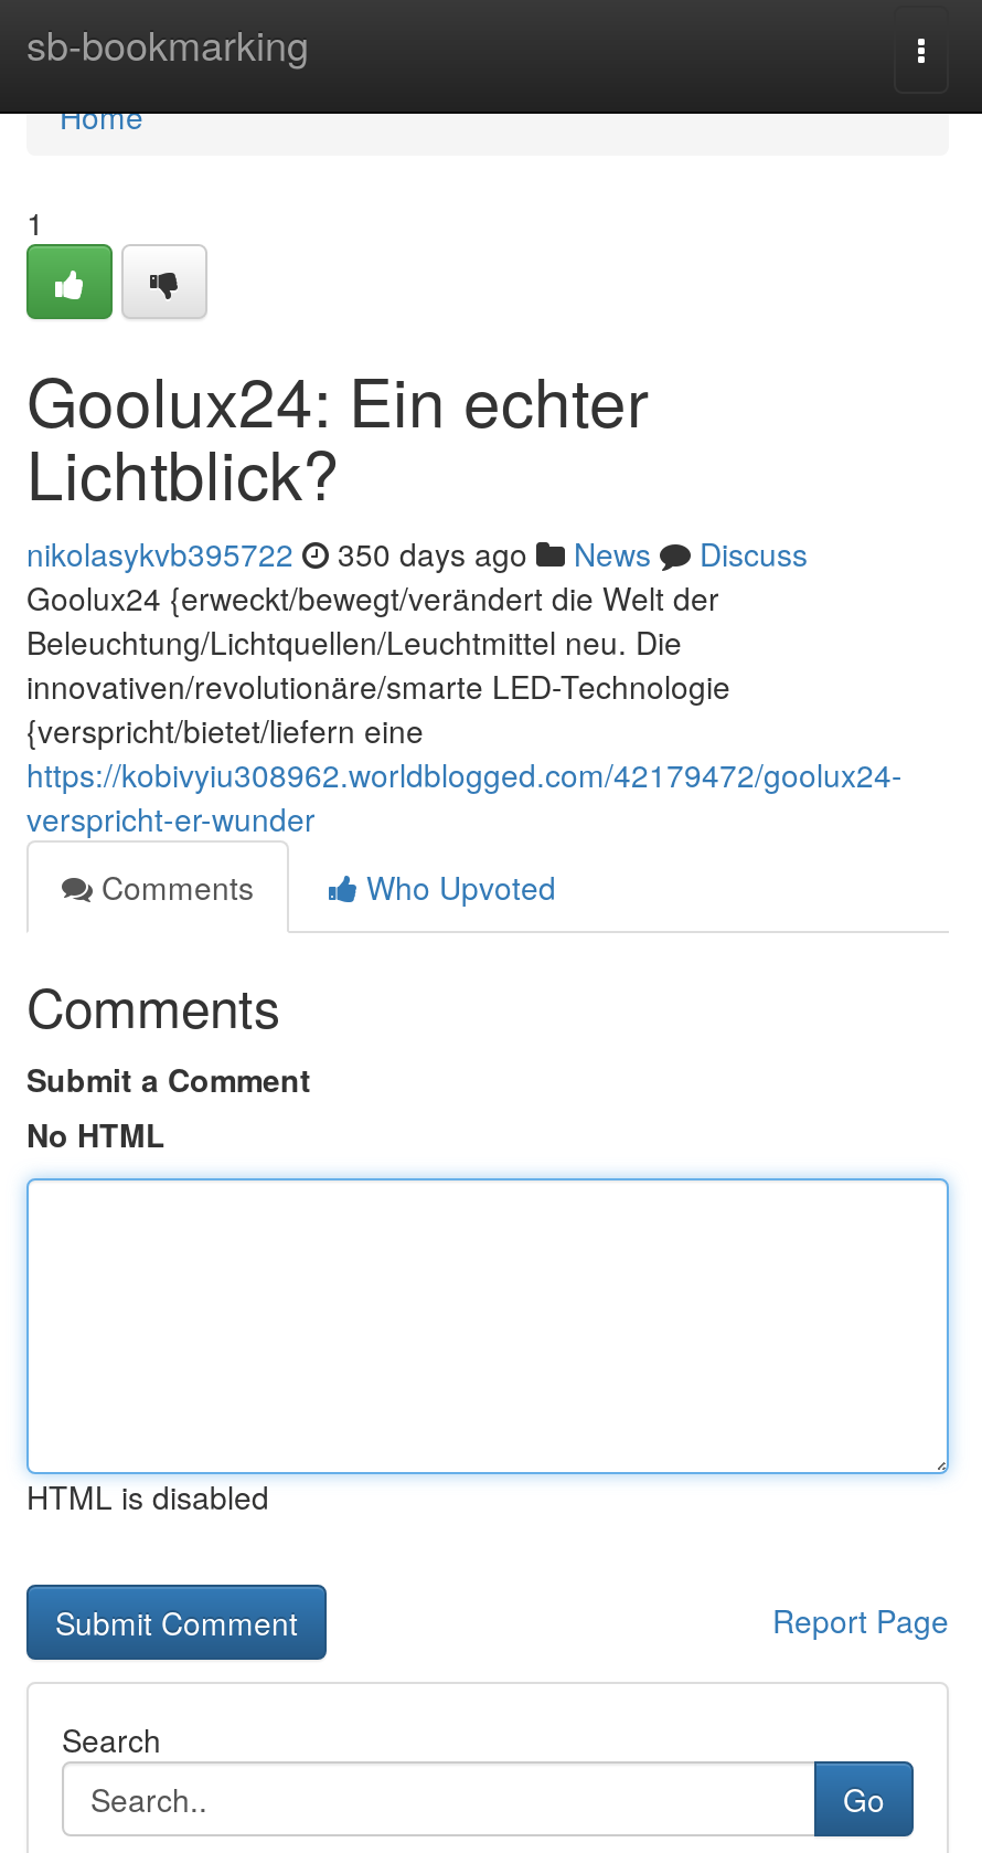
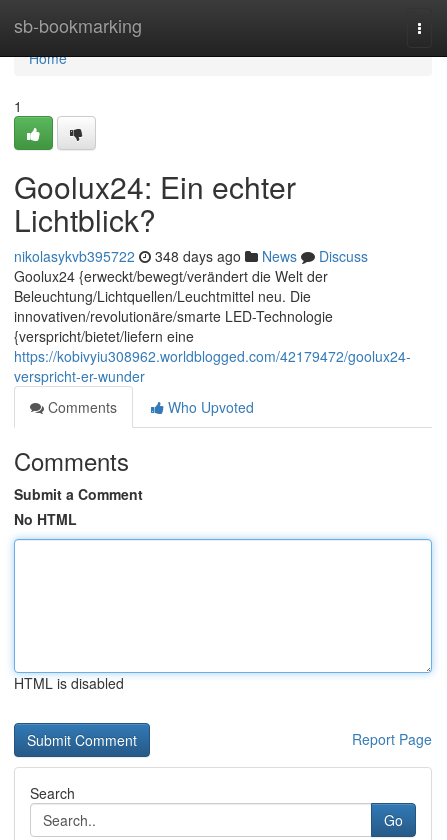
- nikolasykvb395722 350 days ago News Discuss
+ nikolasykvb395722 348 days ago News Discuss
